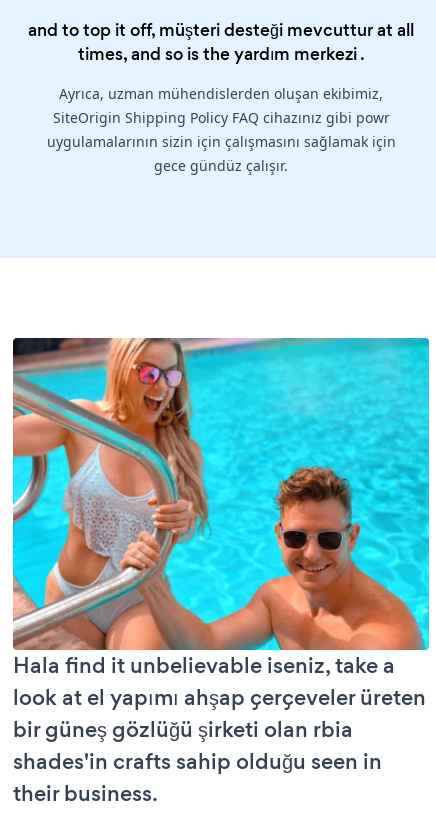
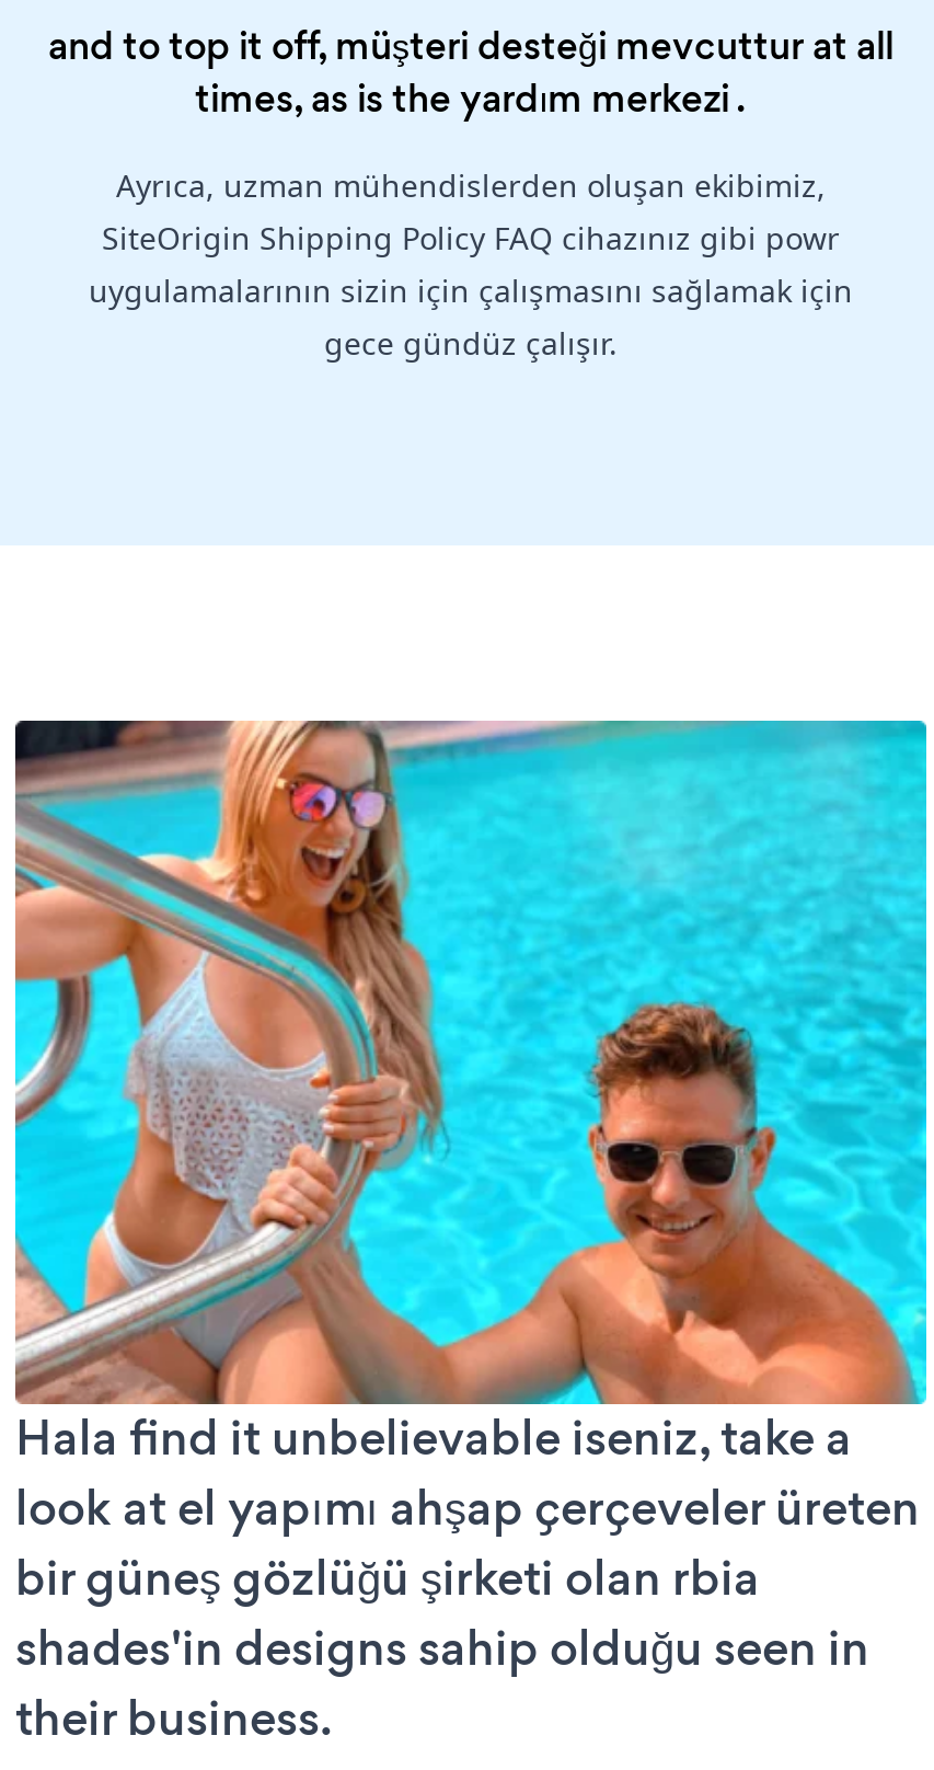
- times, and so is the yardım merkezi.
+ times, as is the yardım merkezi.

- shades'in crafts sahip olduğu seen in
+ shades'in designs sahip olduğu seen in
